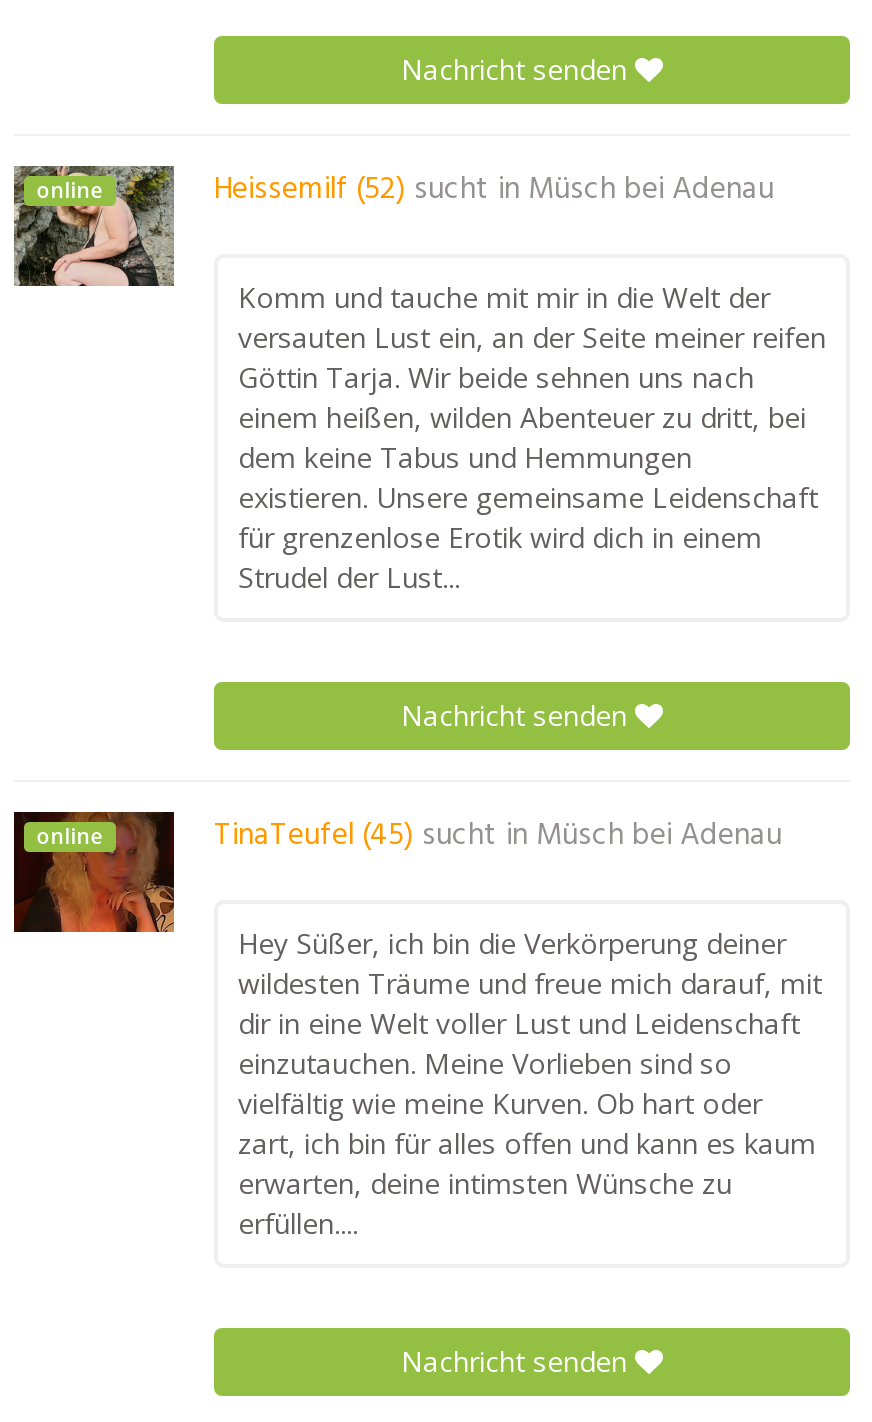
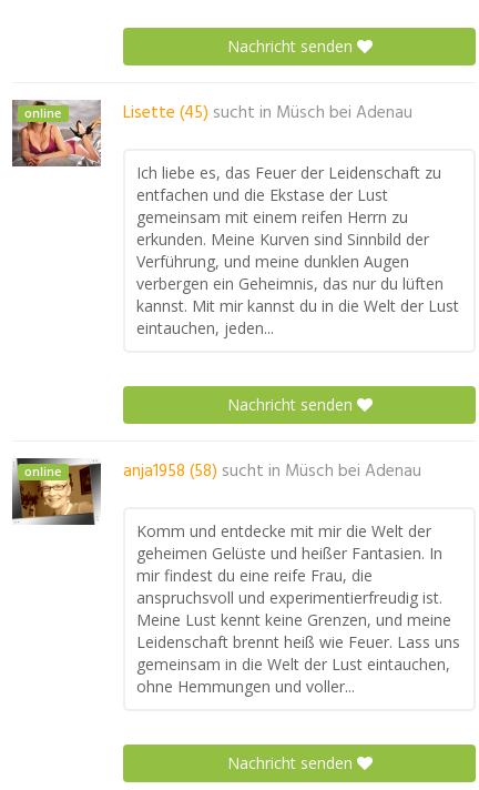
- [image]
- Heissemilf (52) sucht in Müsch bei Adenau
+ [image]
+ Lisette (45) sucht in Müsch bei Adenau

- Komm und tauche mit mir in die Welt der
- versauten Lust ein, an der Seite meiner reifen
- Göttin Tarja. Wir beide sehnen uns nach
- einem heißen, wilden Abenteuer zu dritt, bei
- dem keine Tabus und Hemmungen
- existieren. Unsere gemeinsame Leidenschaft
- für grenzenlose Erotik wird dich in einem
- Strudel der Lust...
+ Ich liebe es, das Feuer der Leidenschaft zu
+ entfachen und die Ekstase der Lust
+ gemeinsam mit einem reifen Herrn zu
+ erkunden. Meine Kurven sind Sinnbild der
+ Verführung, und meine dunklen Augen
+ verbergen ein Geheimnis, das nur du lüften
+ kannst. Mit mir kannst du in die Welt der Lust
+ eintauchen, jeden...

- [image]
- TinaTeufel (45) sucht in Müsch bei Adenau
+ [image]
+ anja1958 (58) sucht in Müsch bei Adenau

- Hey Süßer, ich bin die Verkörperung deiner
- wildesten Träume und freue mich darauf, mit
- dir in eine Welt voller Lust und Leidenschaft
- einzutauchen. Meine Vorlieben sind so
- vielfältig wie meine Kurven. Ob hart oder
- zart, ich bin für alles offen und kann es kaum
- erwarten, deine intimsten Wünsche zu
- erfüllen....
+ Komm und entdecke mit mir die Welt der
+ geheimen Gelüste und heißer Fantasien. In
+ mir findest du eine reife Frau, die
+ anspruchsvoll und experimentierfreudig ist.
+ Meine Lust kennt keine Grenzen, und meine
+ Leidenschaft brennt heiß wie Feuer. Lass uns
+ gemeinsam in die Welt der Lust eintauchen,
+ ohne Hemmungen und voller...
